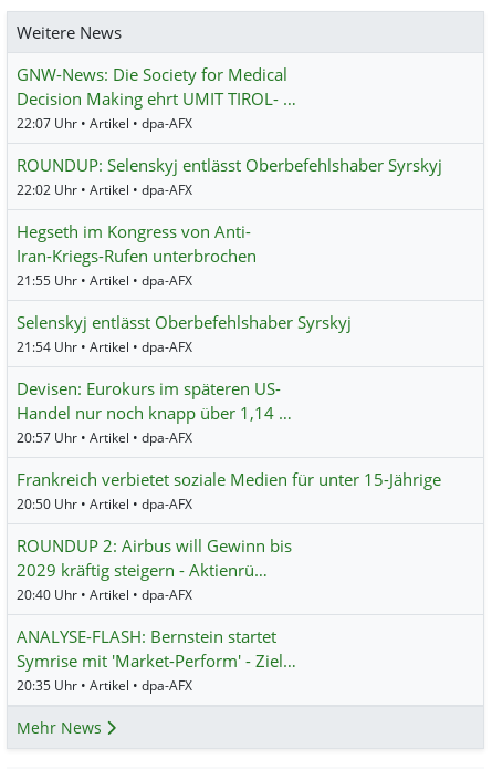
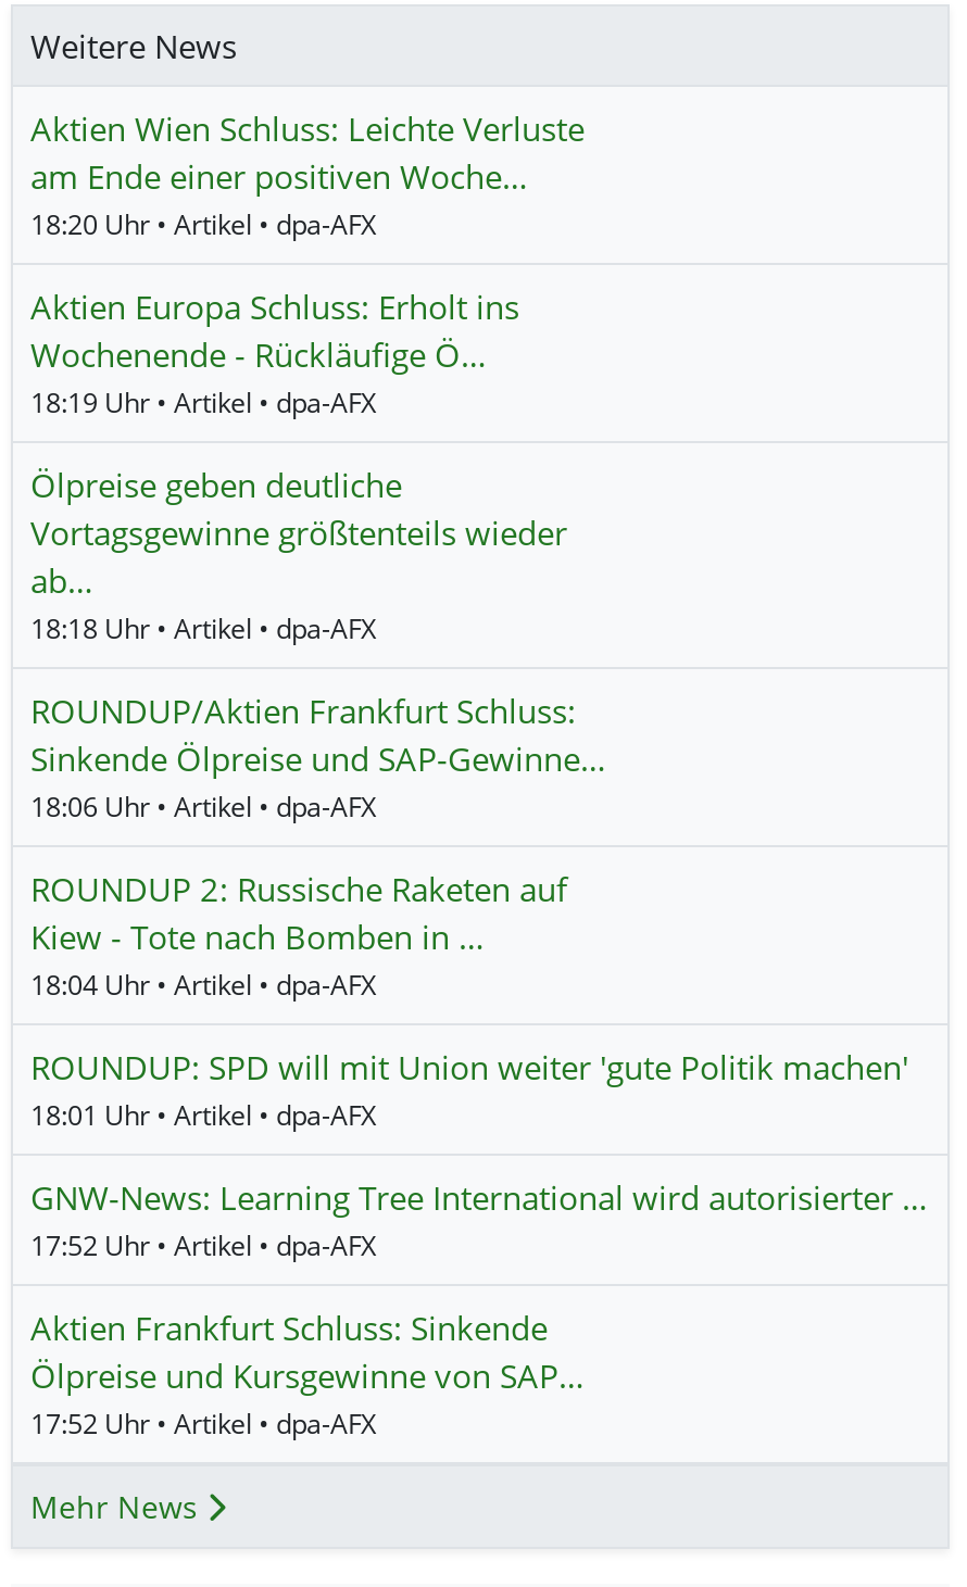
- GNW-News: Die Society for Medical
- Decision Making ehrt UMIT TIROL- …
- 22:07 Uhr • Artikel • dpa-AFX
+ Aktien Wien Schluss: Leichte Verluste
+ am Ende einer positiven Woche…
+ 18:20 Uhr • Artikel • dpa-AFX

- ROUNDUP: Selenskyj entlässt Oberbefehlshaber Syrskyj
- 22:02 Uhr • Artikel • dpa-AFX
+ Aktien Europa Schluss: Erholt ins
+ Wochenende - Rückläufige Ö…
+ 18:19 Uhr • Artikel • dpa-AFX

- Hegseth im Kongress von Anti-
- Iran-Kriegs-Rufen unterbrochen
- 21:55 Uhr • Artikel • dpa-AFX
+ Ölpreise geben deutliche
+ Vortagsgewinne größtenteils wieder
+ ab…
+ 18:18 Uhr • Artikel • dpa-AFX

- Selenskyj entlässt Oberbefehlshaber Syrskyj
- 21:54 Uhr • Artikel • dpa-AFX
+ ROUNDUP/Aktien Frankfurt Schluss:
+ Sinkende Ölpreise und SAP-Gewinne…
+ 18:06 Uhr • Artikel • dpa-AFX

- Devisen: Eurokurs im späteren US-
- Handel nur noch knapp über 1,14 …
- 20:57 Uhr • Artikel • dpa-AFX
+ ROUNDUP 2: Russische Raketen auf
+ Kiew - Tote nach Bomben in …
+ 18:04 Uhr • Artikel • dpa-AFX

- Frankreich verbietet soziale Medien für unter 15-Jährige
- 20:50 Uhr • Artikel • dpa-AFX
+ ROUNDUP: SPD will mit Union weiter 'gute Politik machen'
+ 18:01 Uhr • Artikel • dpa-AFX

- ROUNDUP 2: Airbus will Gewinn bis
- 2029 kräftig steigern - Aktienrü…
- 20:40 Uhr • Artikel • dpa-AFX
+ GNW-News: Learning Tree International wird autorisierter …
+ 17:52 Uhr • Artikel • dpa-AFX

- ANALYSE-FLASH: Bernstein startet
- Symrise mit 'Market-Perform' - Ziel…
- 20:35 Uhr • Artikel • dpa-AFX
+ Aktien Frankfurt Schluss: Sinkende
+ Ölpreise und Kursgewinne von SAP…
+ 17:52 Uhr • Artikel • dpa-AFX
